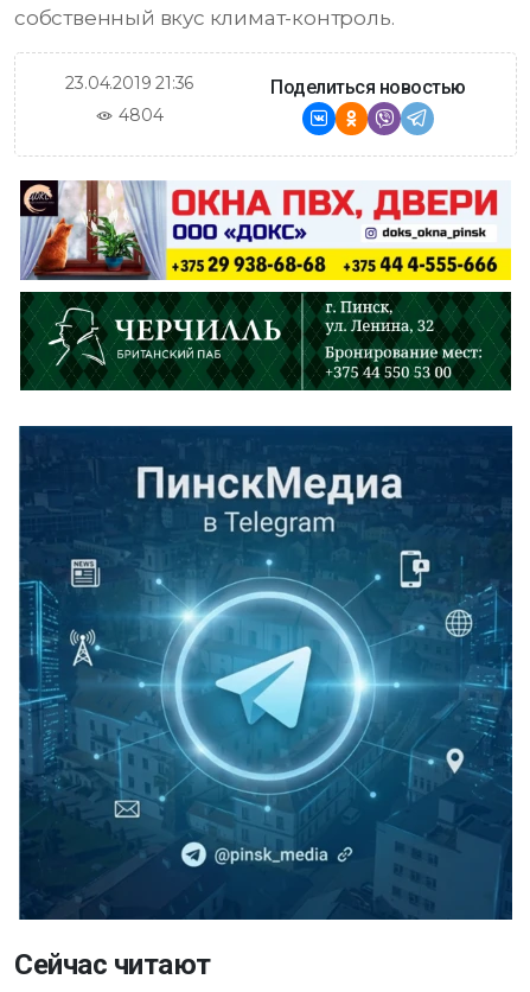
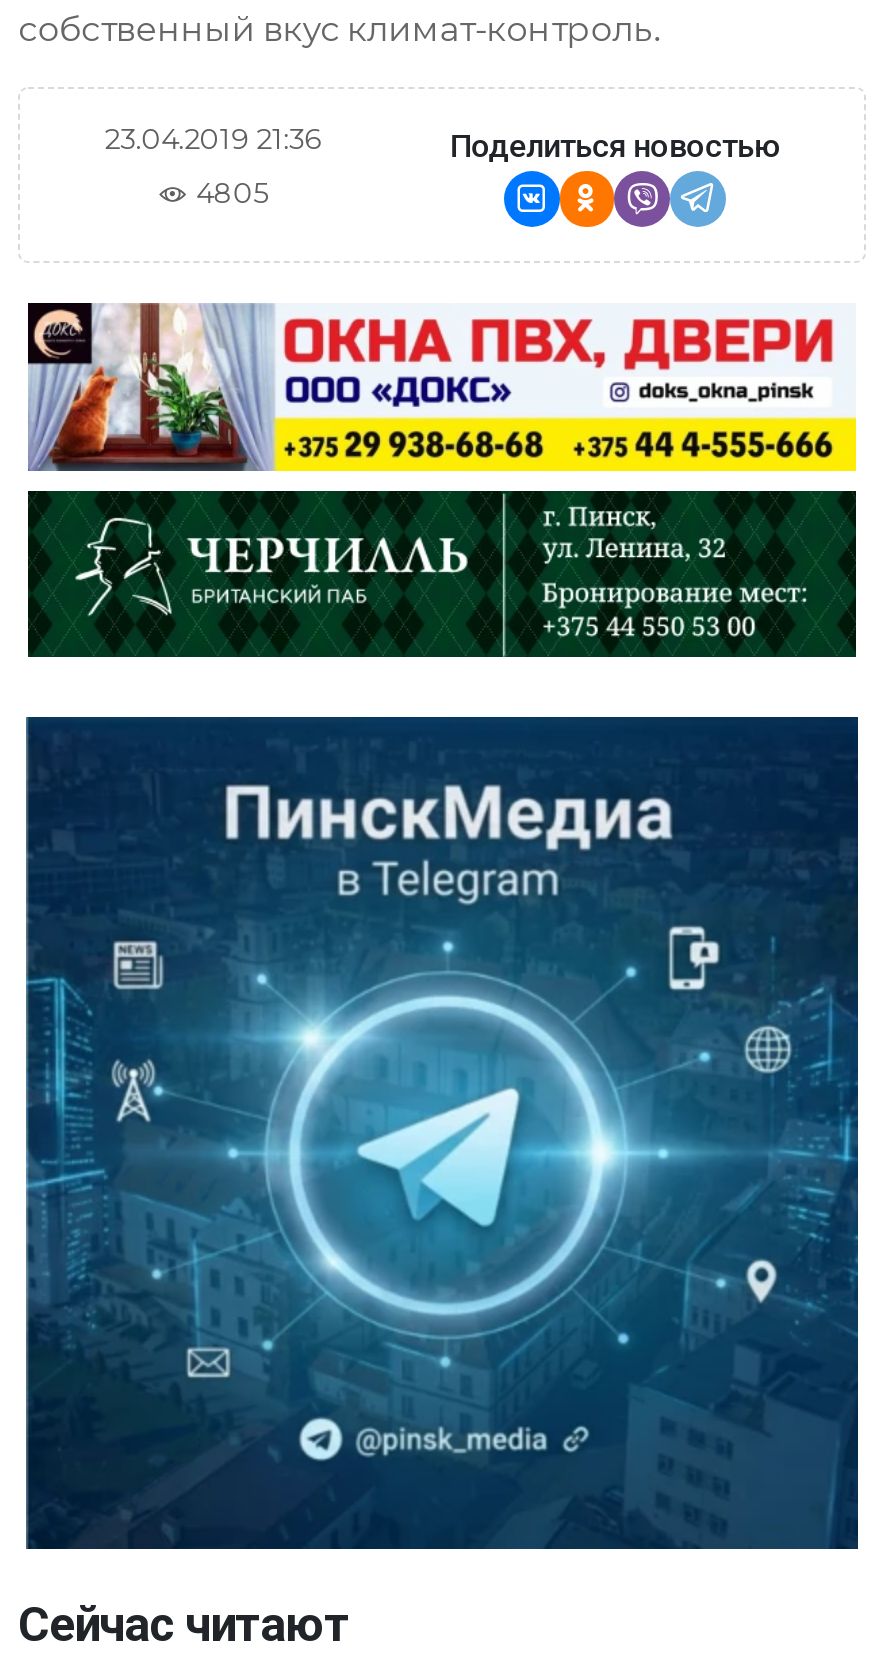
- 4804
+ 4805
